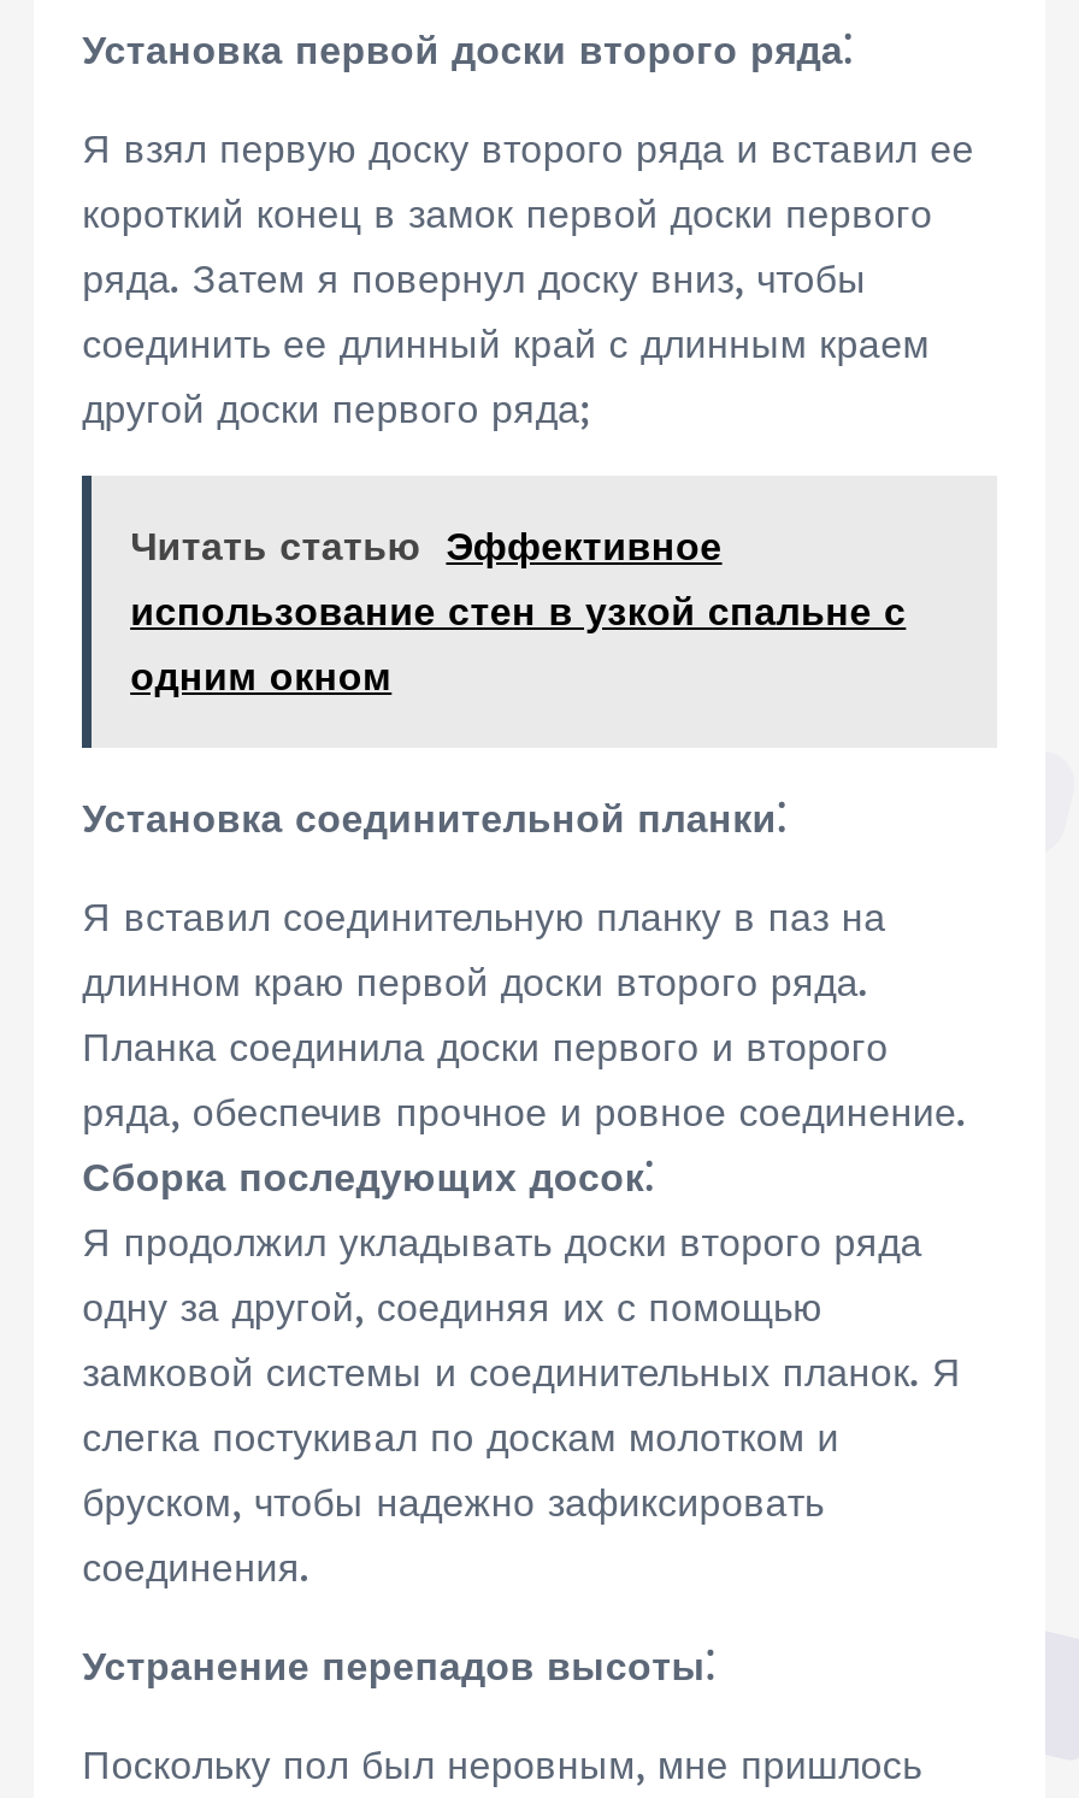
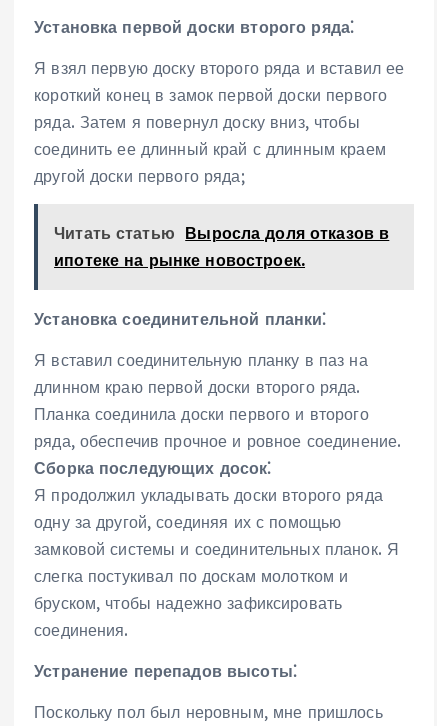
- Читать статью Эффективное
- использование стен в узкой спальне с
- одним окном
+ Читать статью Выросла доля отказов в
+ ипотеке на рынке новостроек.
